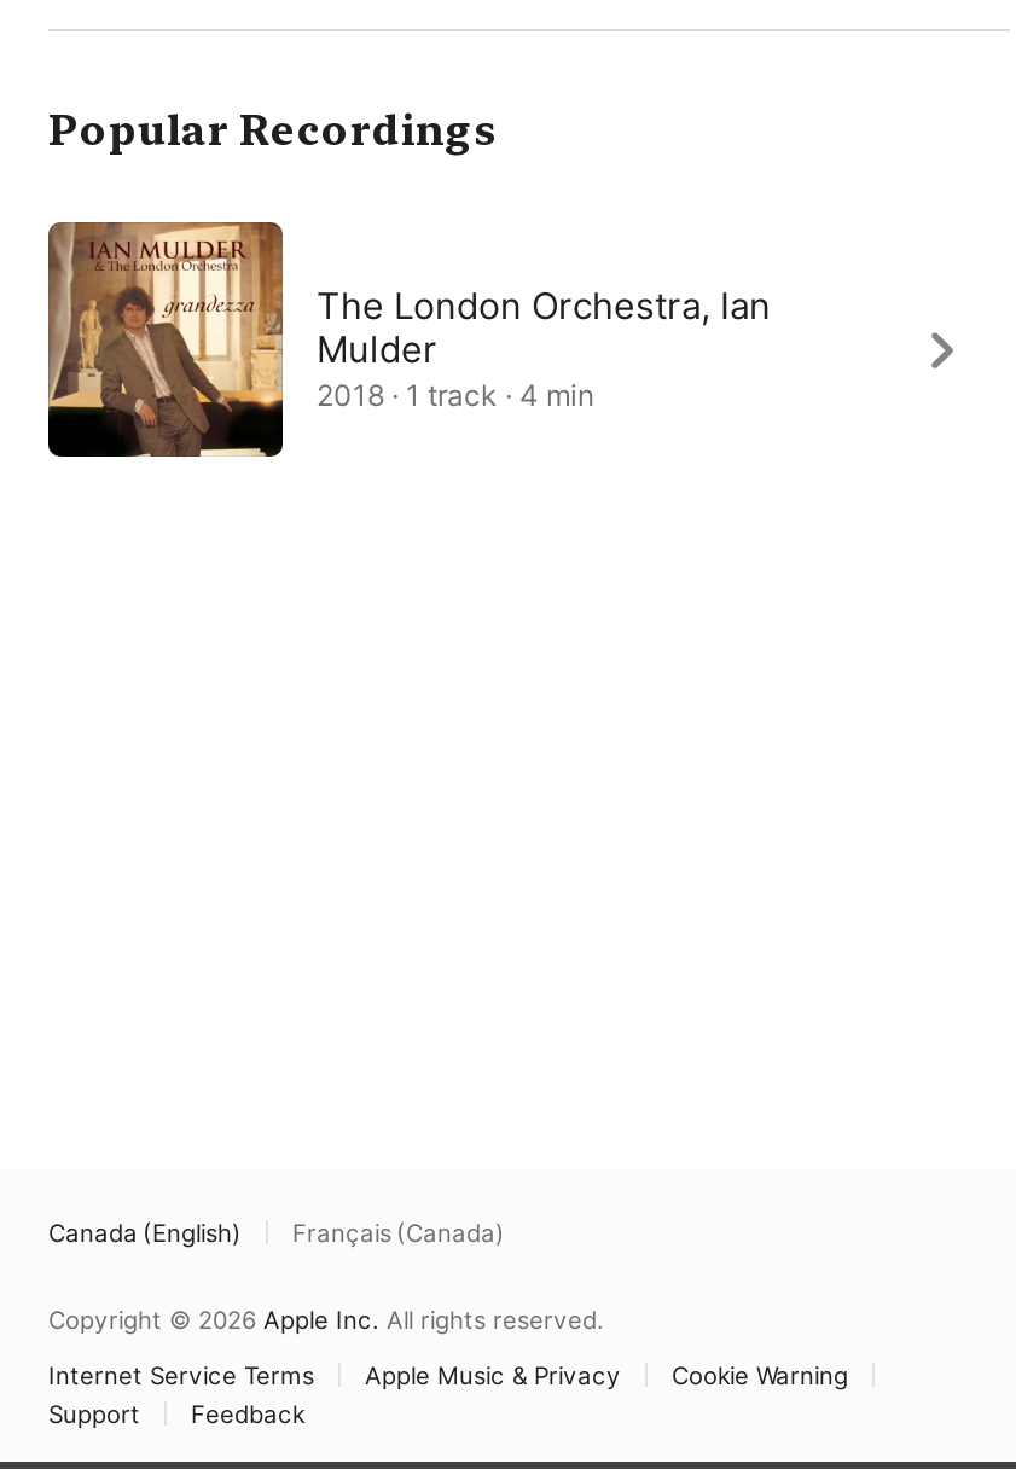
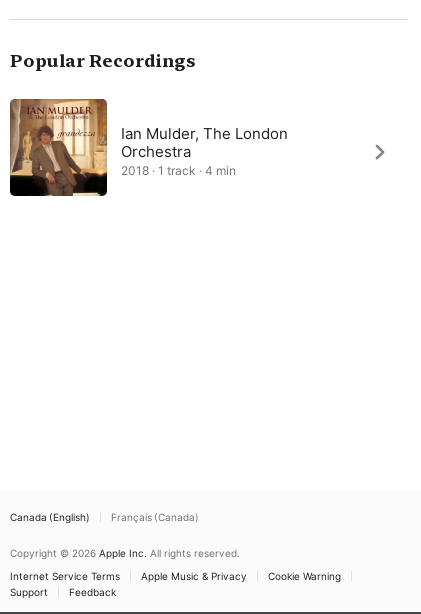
- The London Orchestra, Ian
- Mulder
+ Ian Mulder, The London
+ Orchestra
